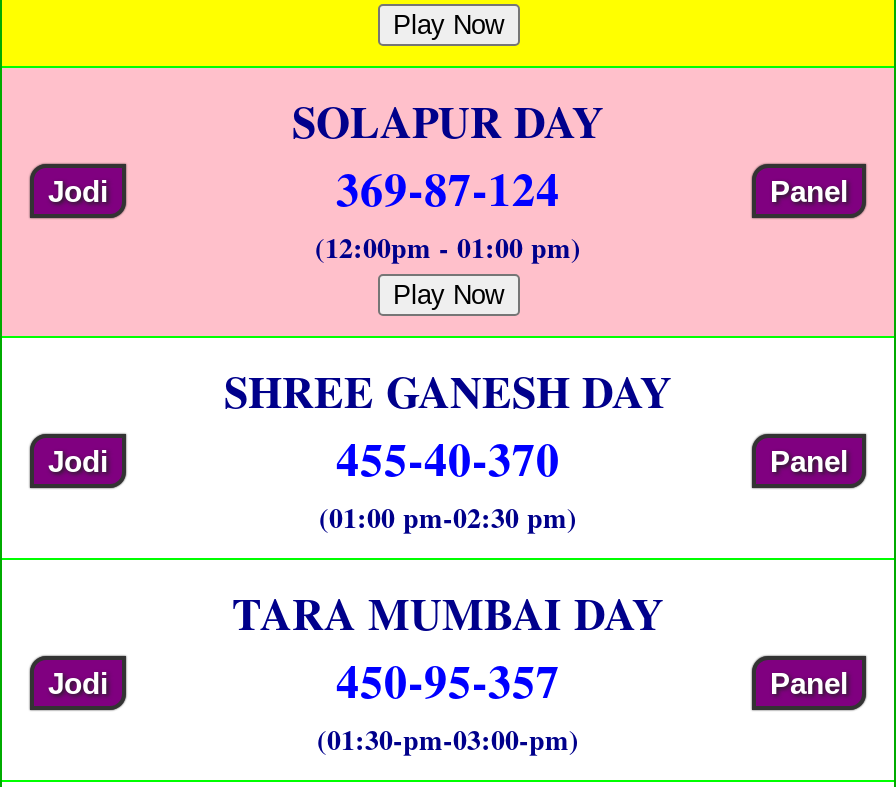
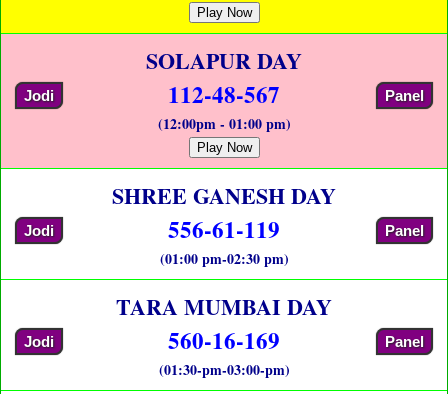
- 369-87-124
+ 112-48-567

- 455-40-370
+ 556-61-119

- 450-95-357
+ 560-16-169
